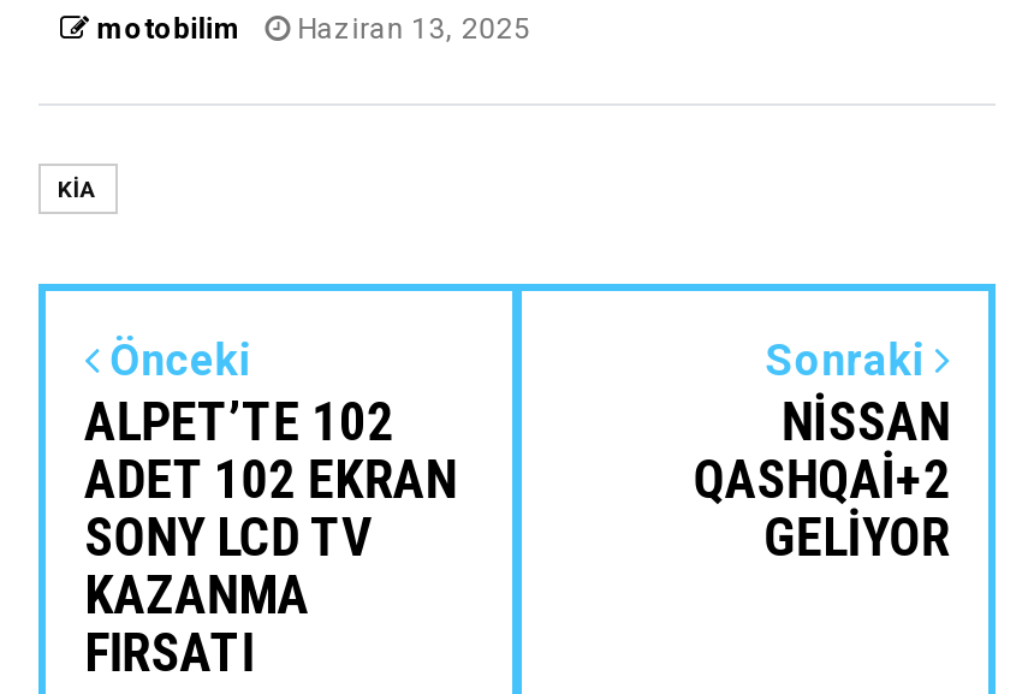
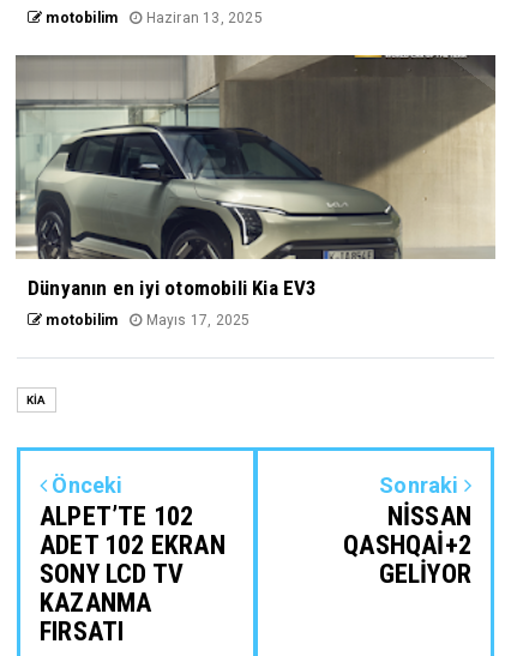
+ [image]
+ Dünyanın en iyi otomobili Kia EV3
+ motobilim
+ Mayıs 17, 2025
